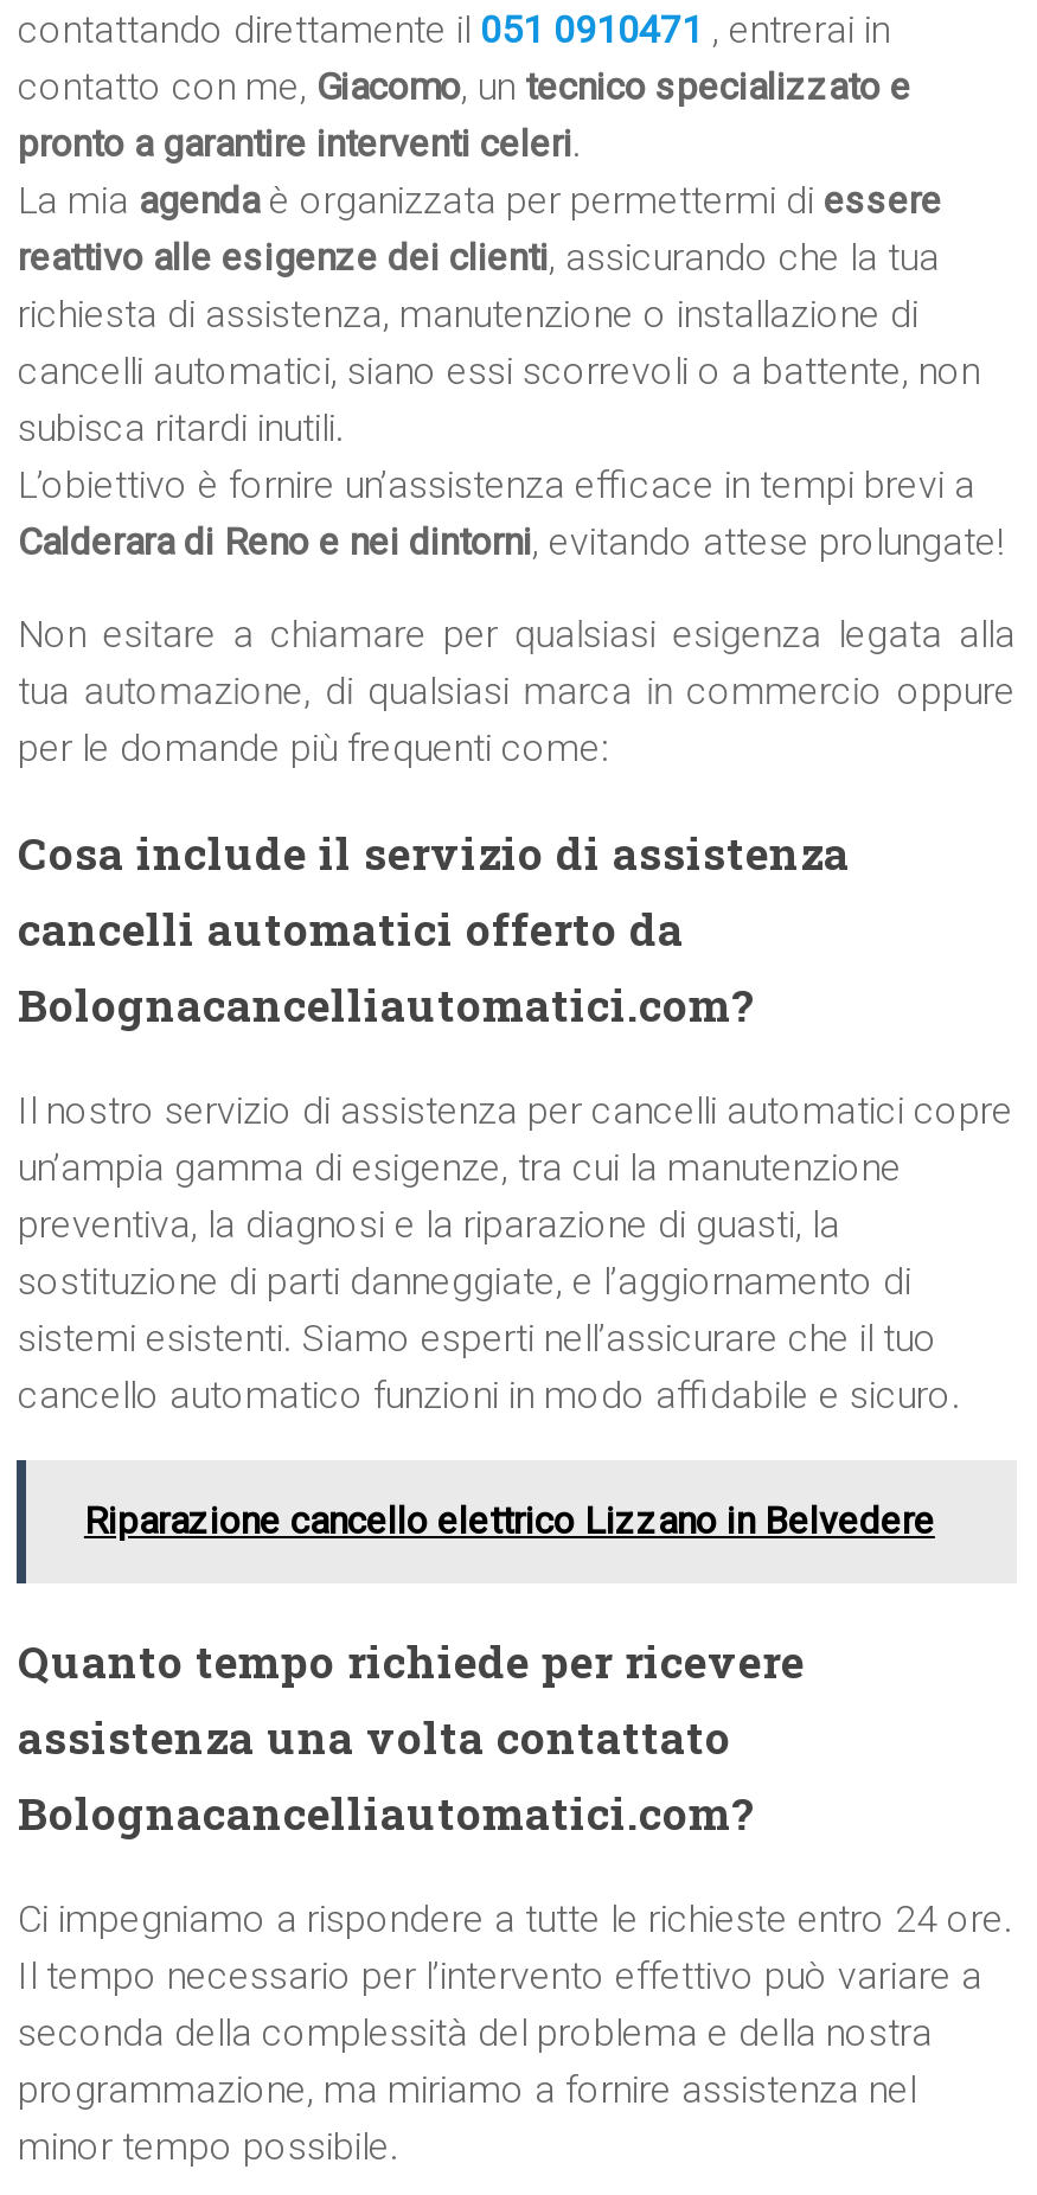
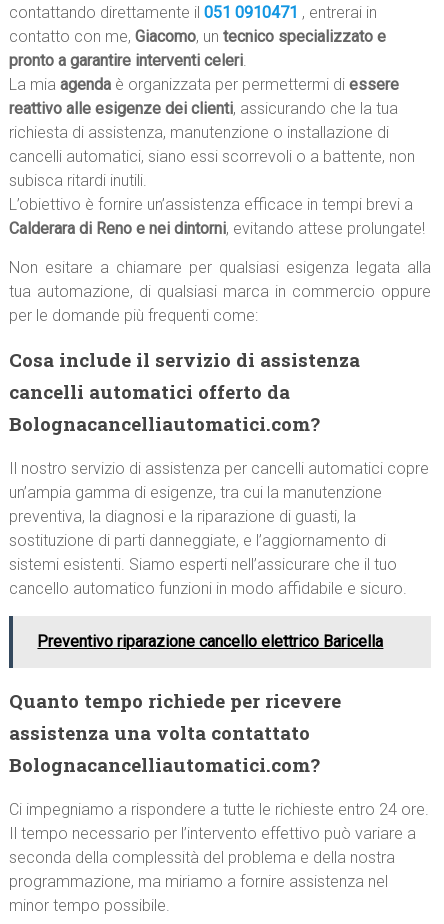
- Riparazione cancello elettrico Lizzano in Belvedere
+ Preventivo riparazione cancello elettrico Baricella
